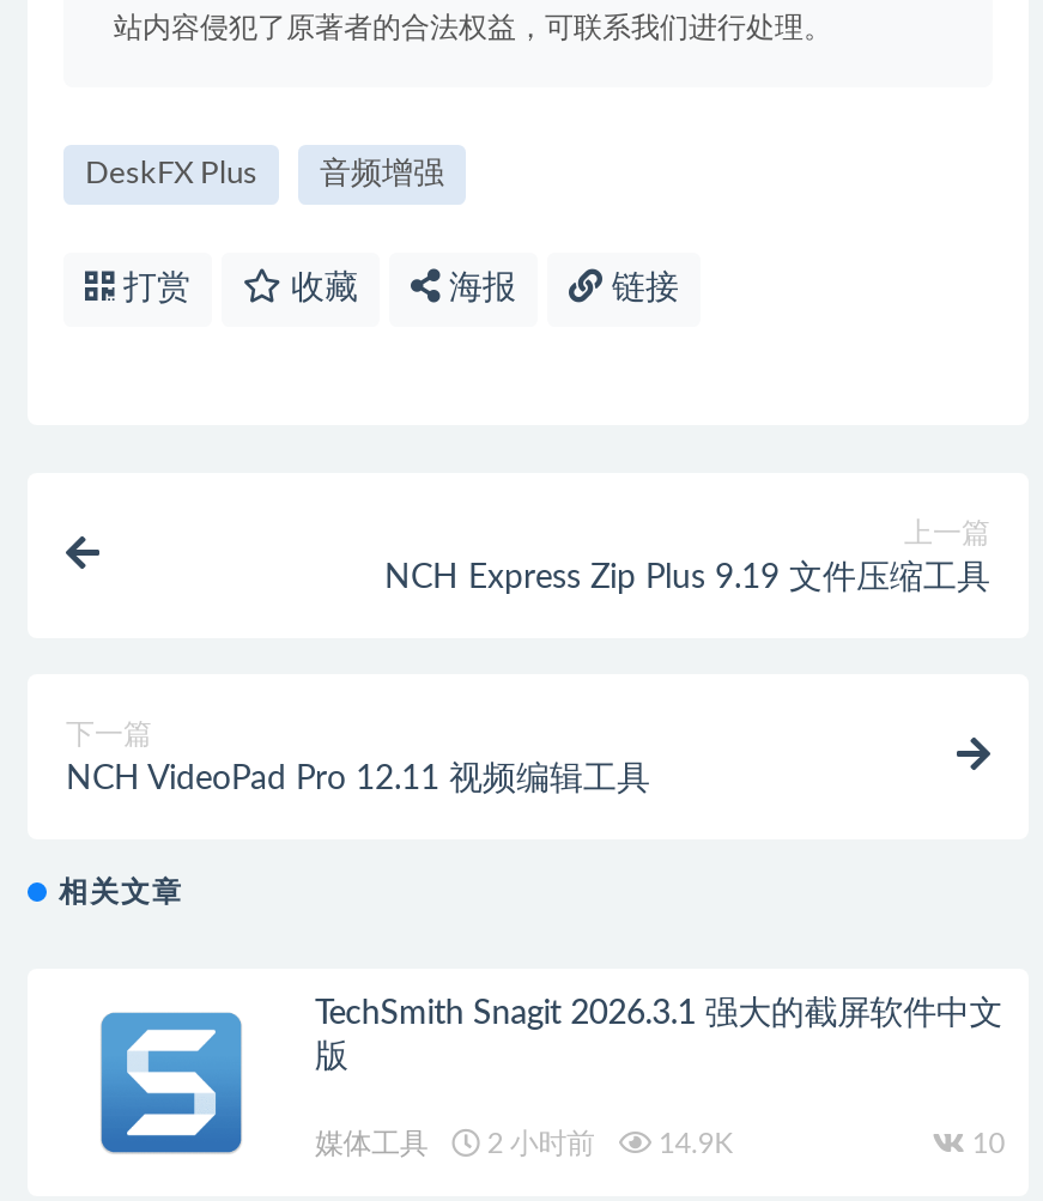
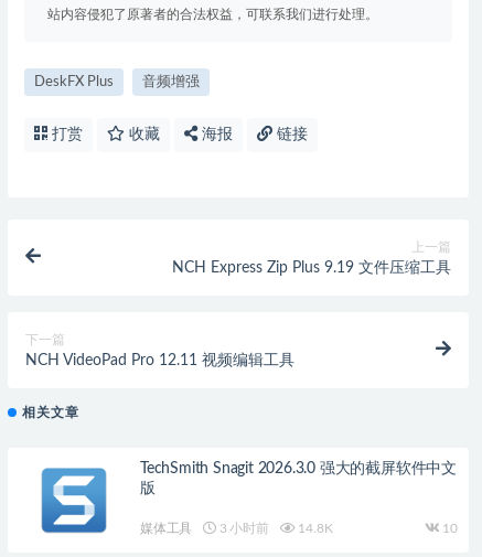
- TechSmith Snagit 2026.3.1 强大的截屏软件中文
+ TechSmith Snagit 2026.3.0 强大的截屏软件中文

- 2 小时前
- 14.9K
+ 3 小时前
+ 14.8K
